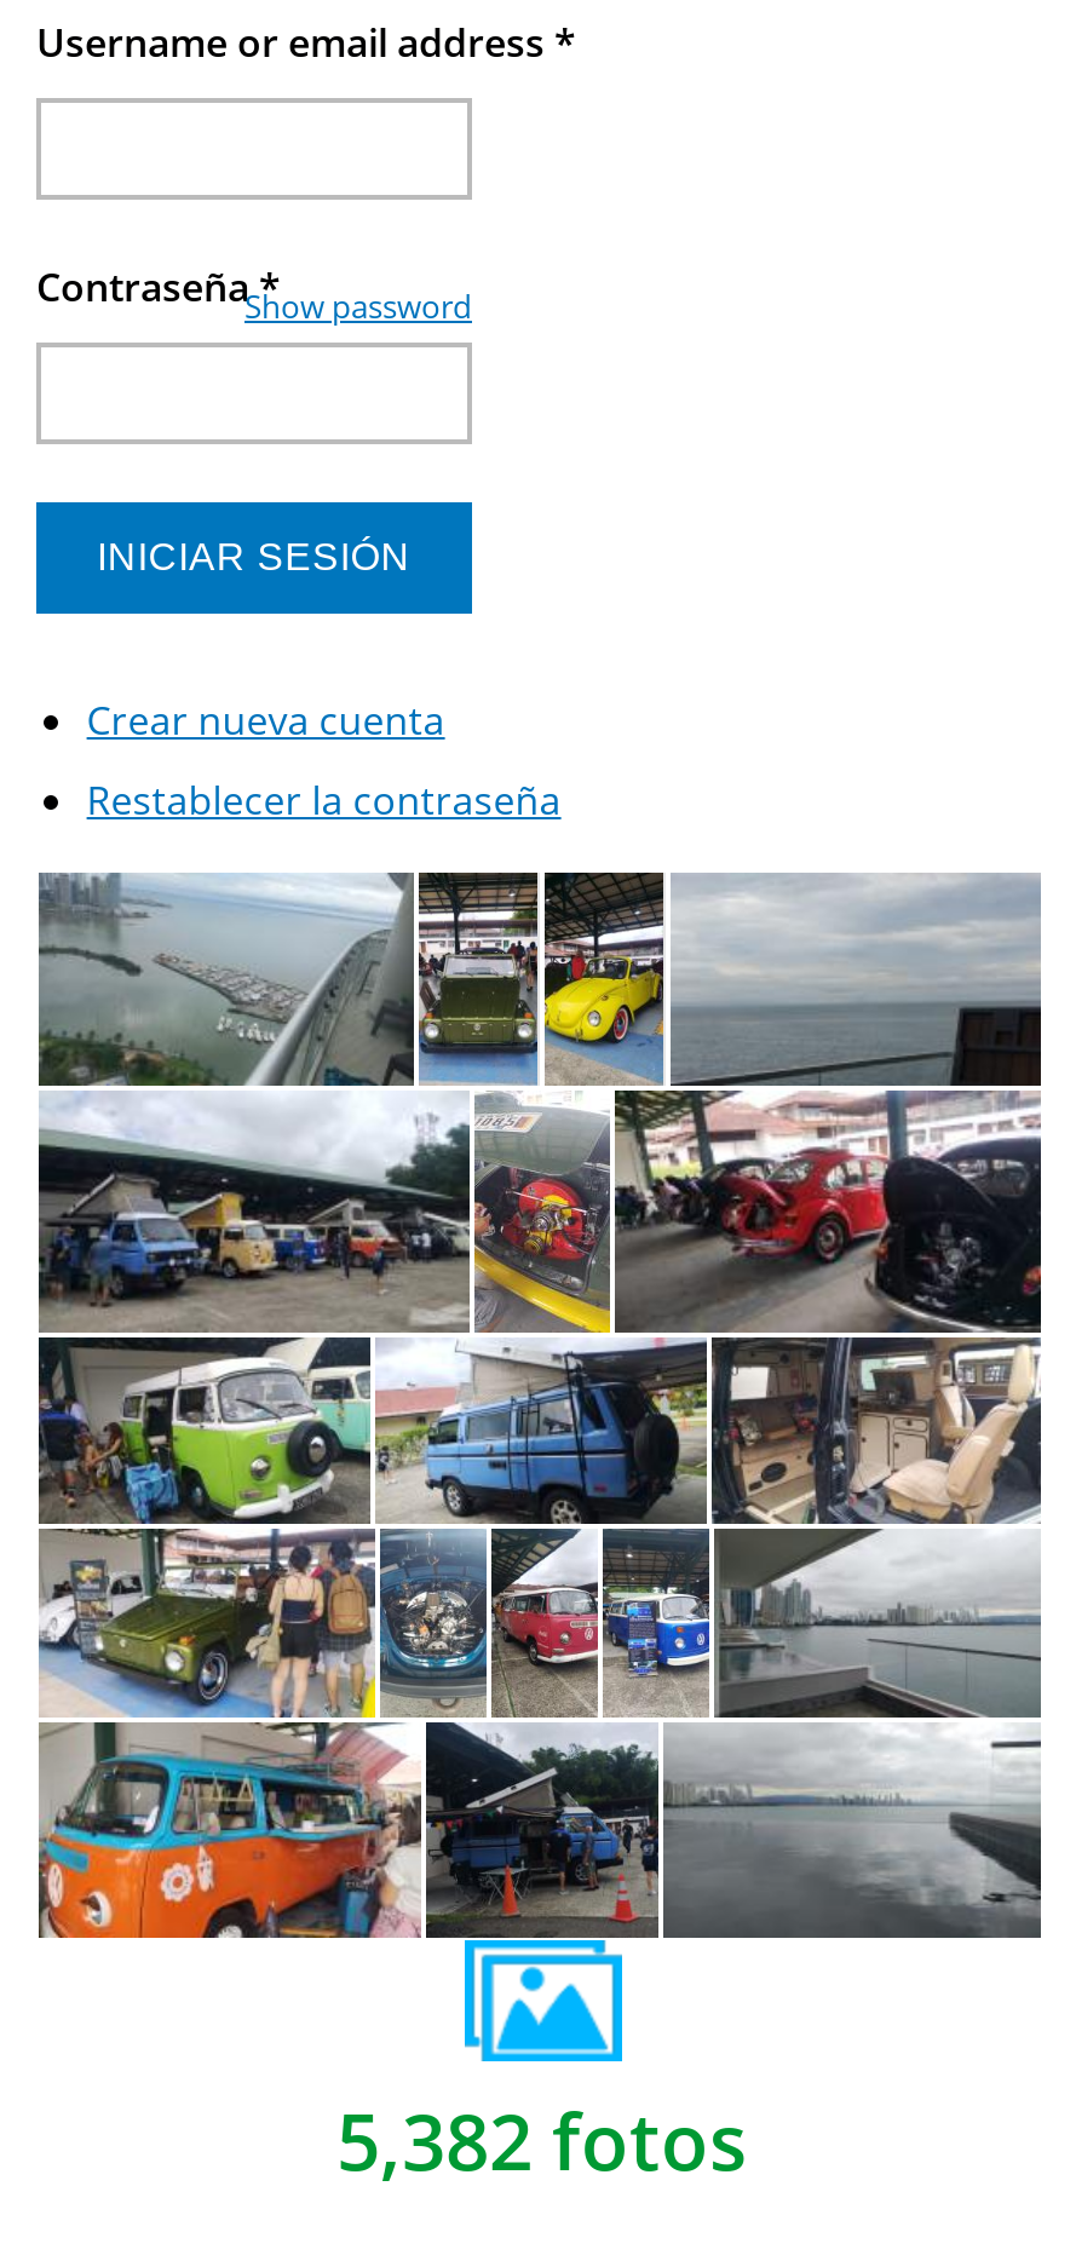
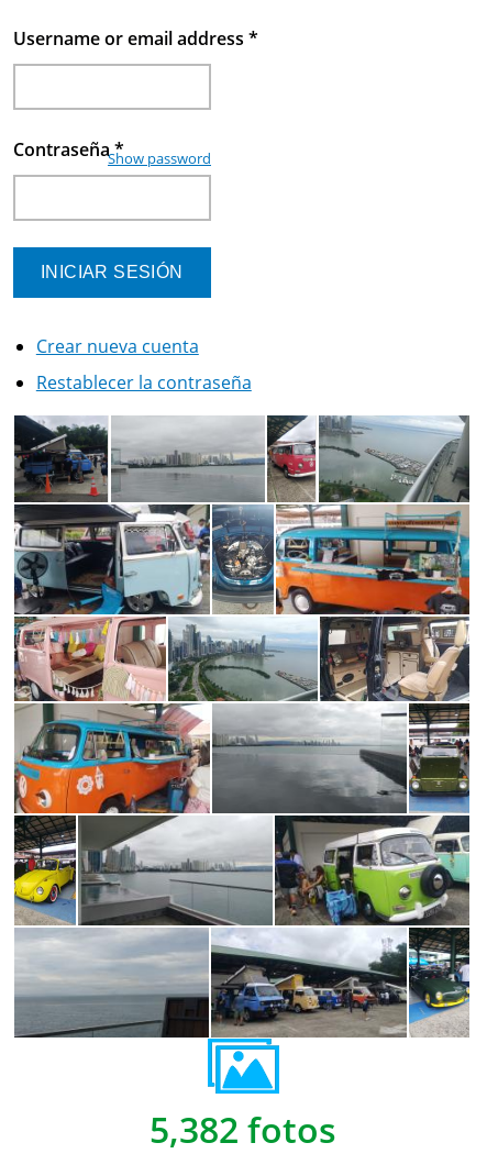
- [image]
+ [image]
